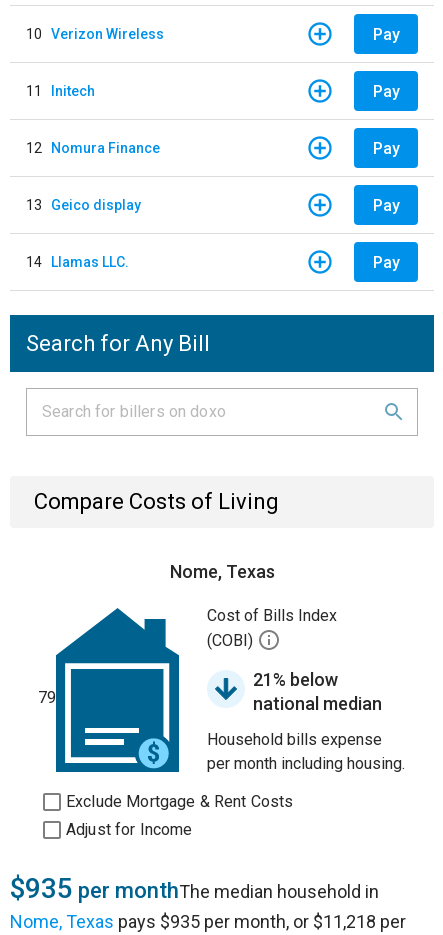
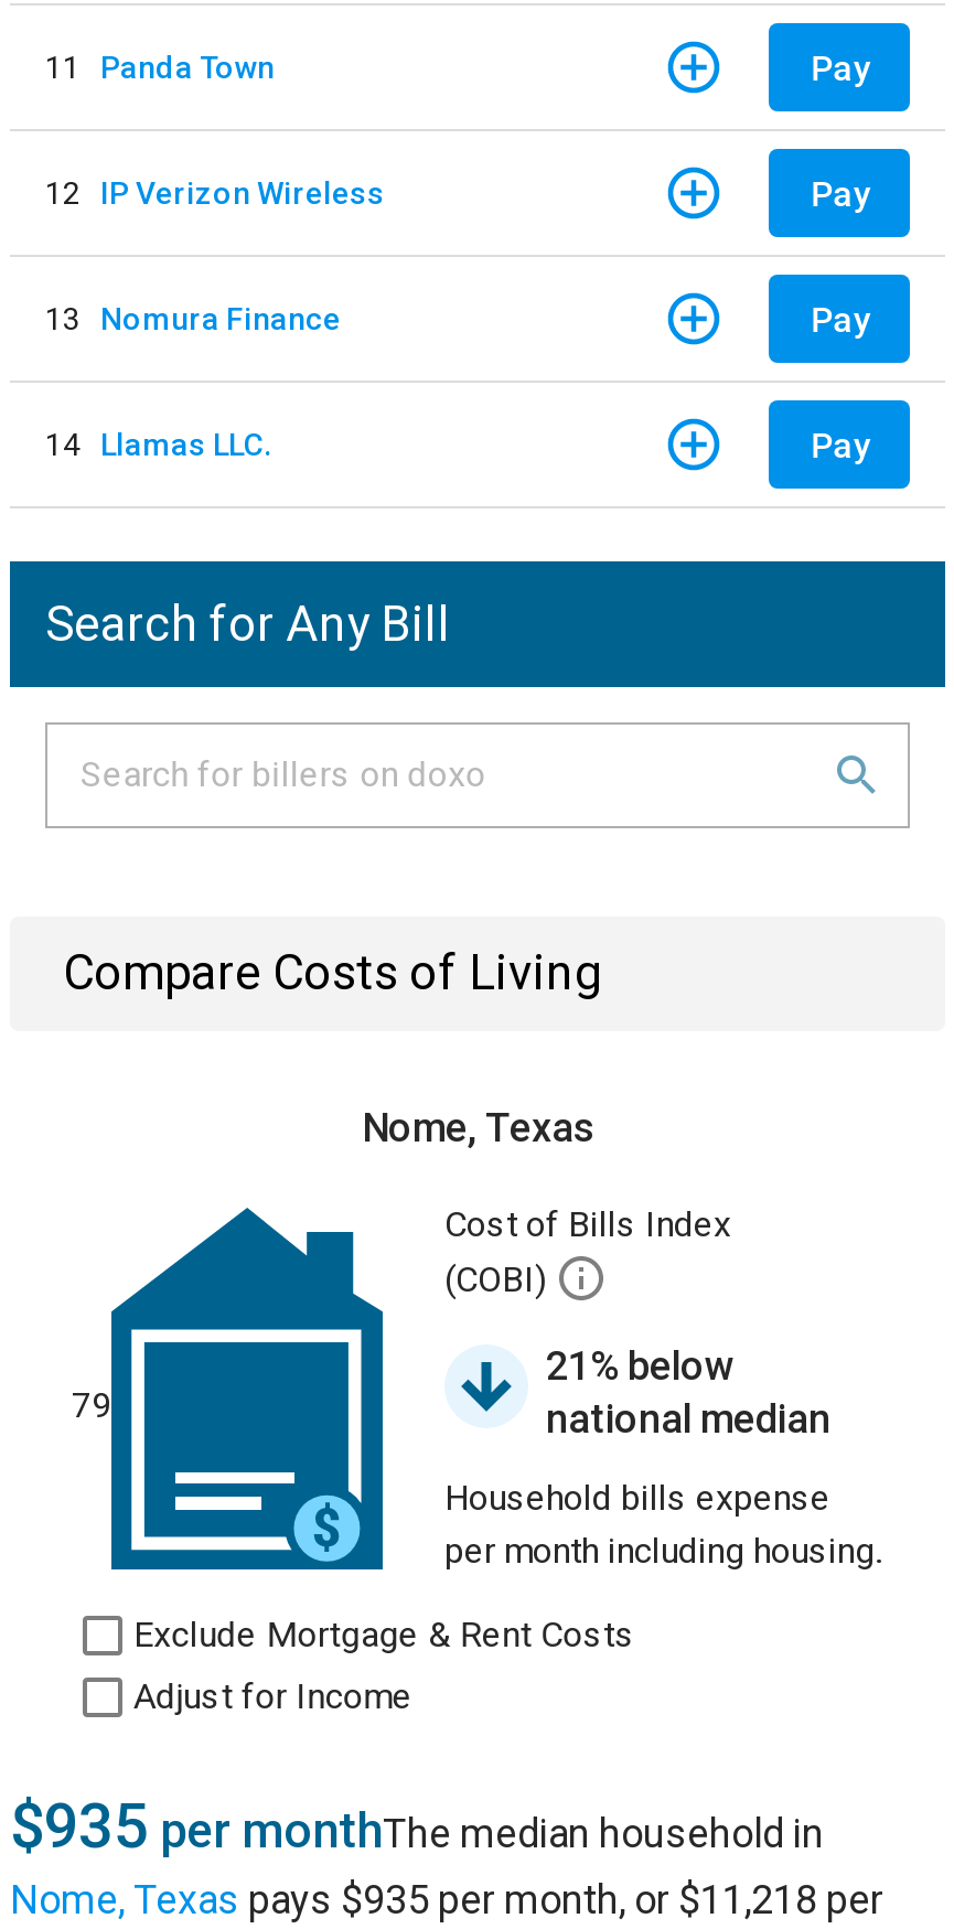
- 10 Verizon Wireless
+ 11 Panda Town

- 11 Initech
+ 12 IP Verizon Wireless

- 12 Nomura Finance
- Pay
- 13 Geico display
+ 13 Nomura Finance
